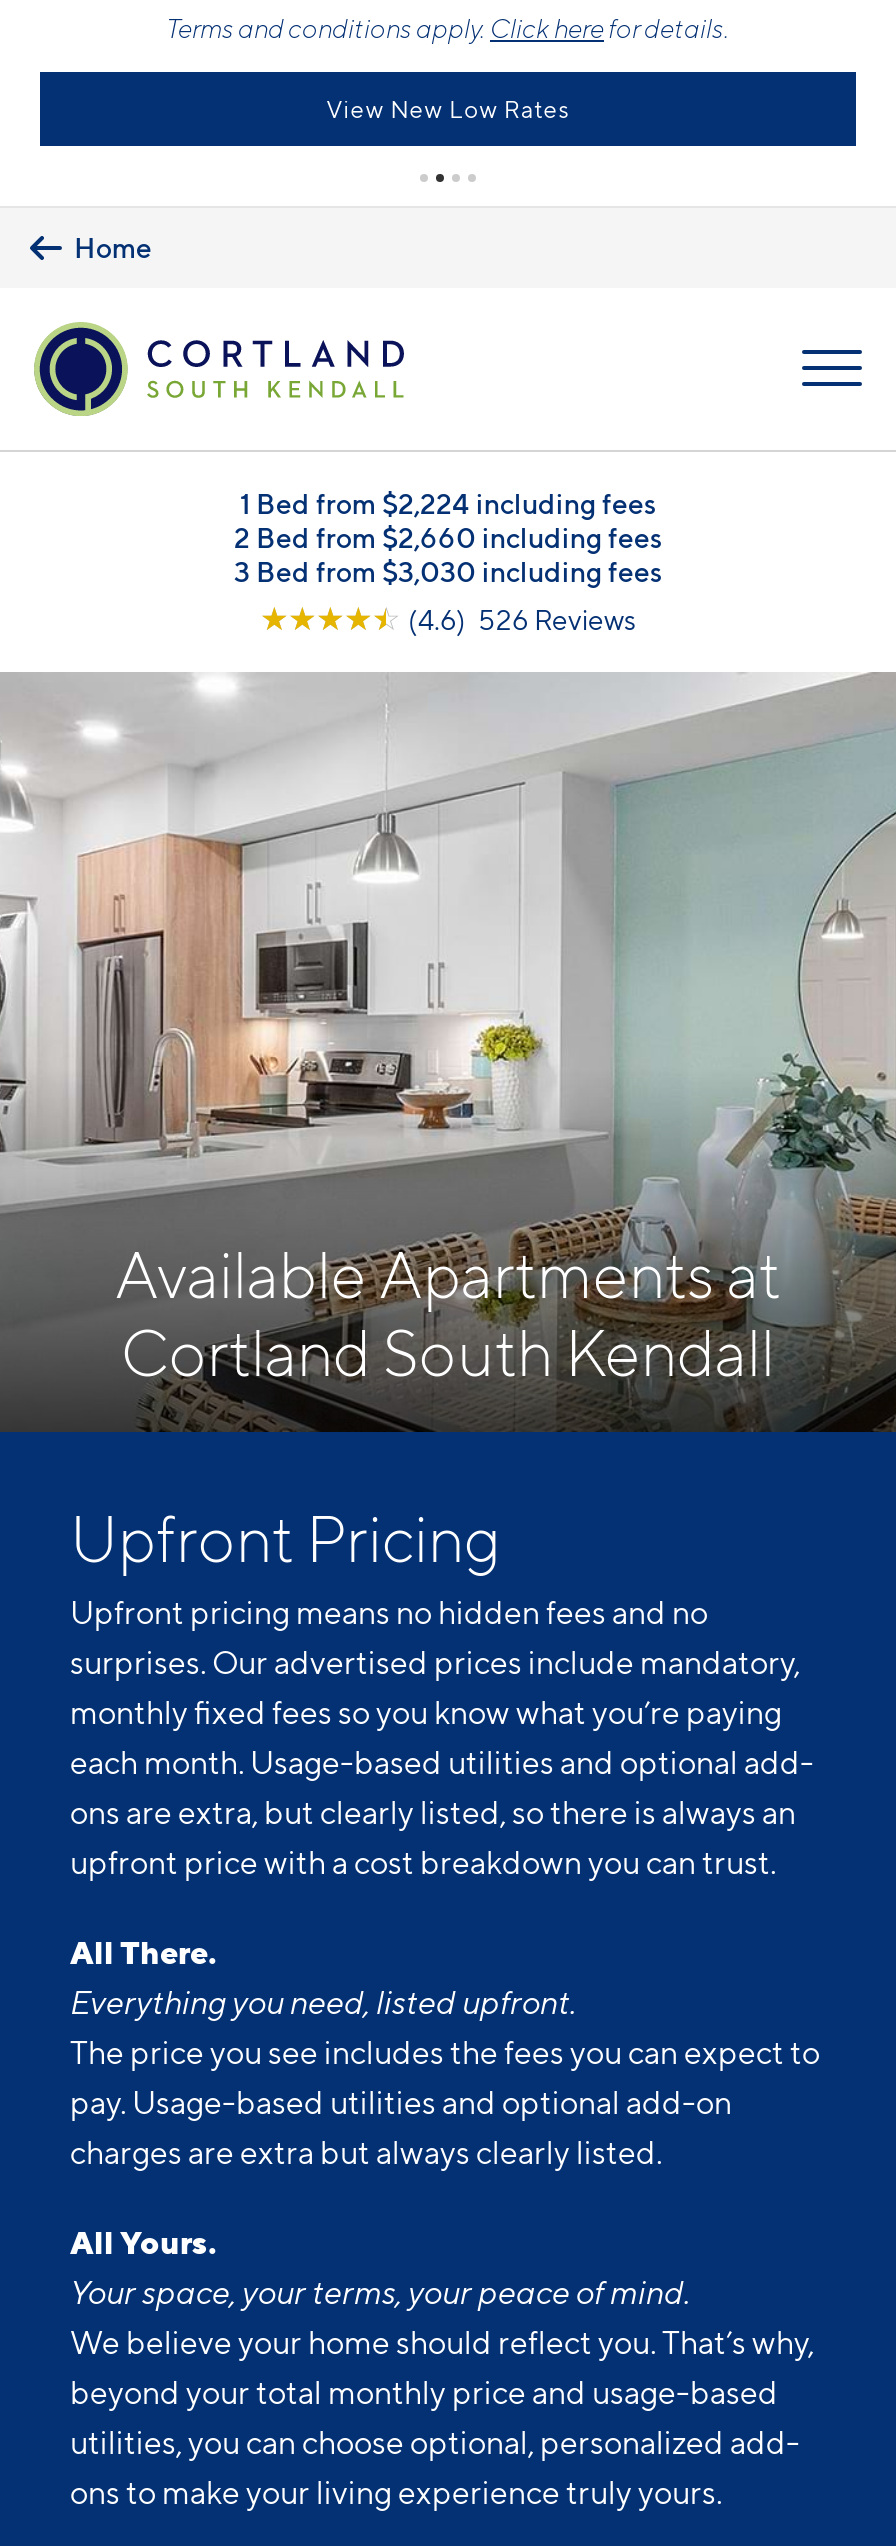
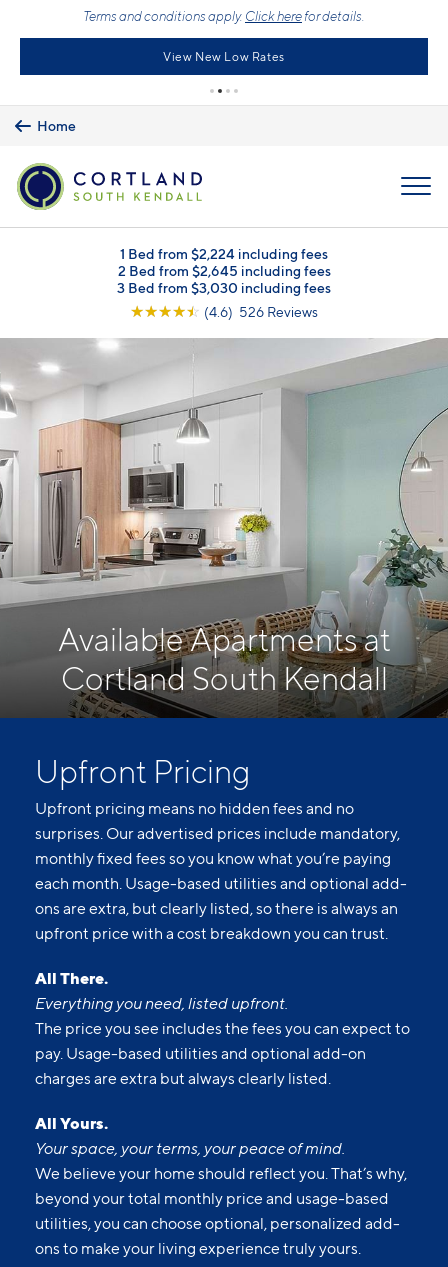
- 2 Bed from $2,660 including fees
+ 2 Bed from $2,645 including fees
